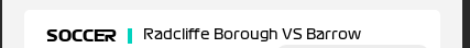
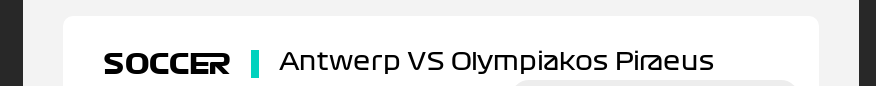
- Radcliffe Borough VS Barrow
+ Antwerp VS Olympiakos Piraeus
